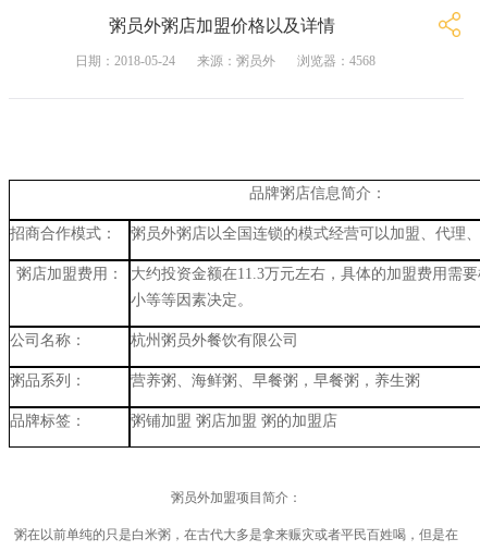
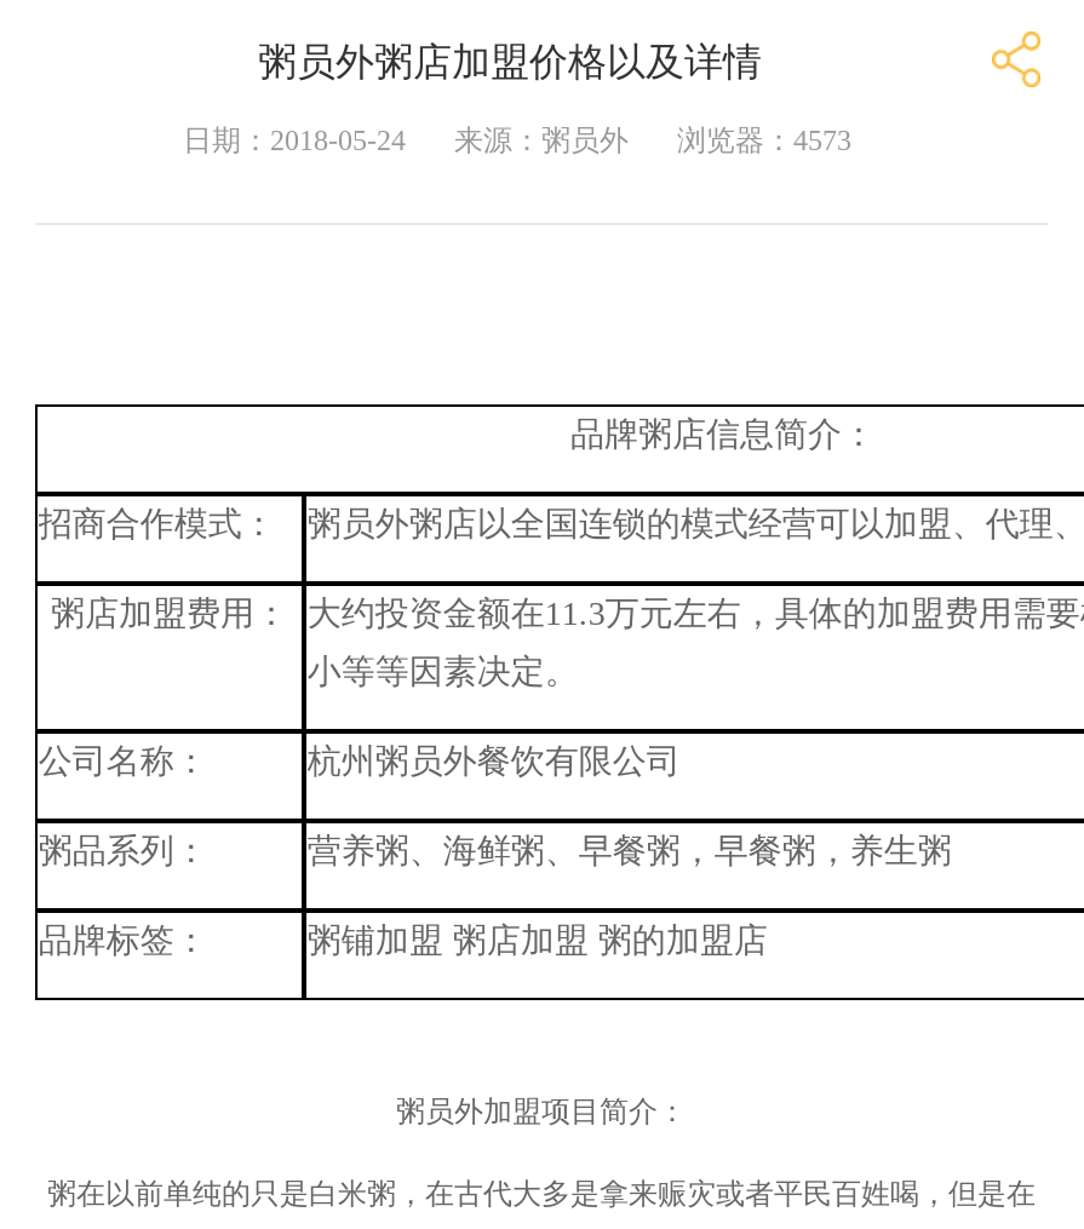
- 日期：2018-05-24 来源：粥员外 浏览器：4568
+ 日期：2018-05-24 来源：粥员外 浏览器：4573
